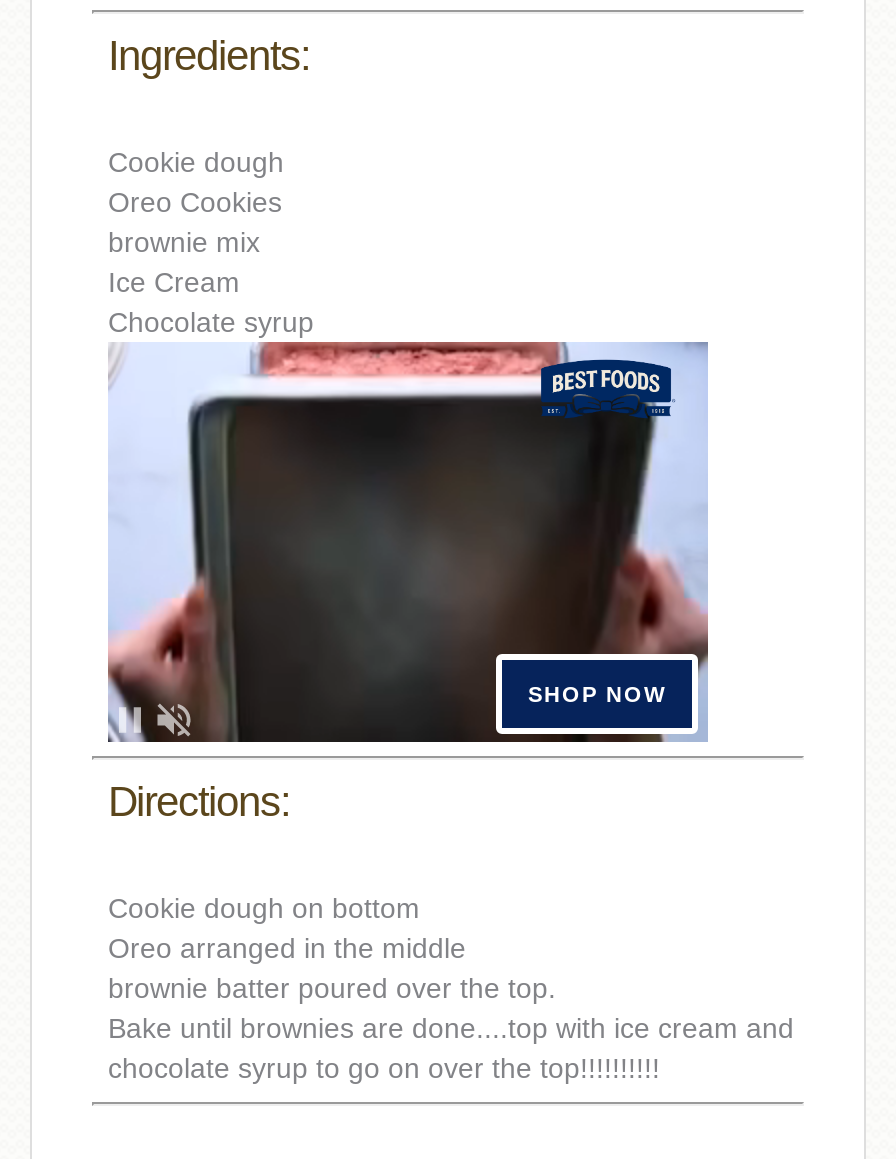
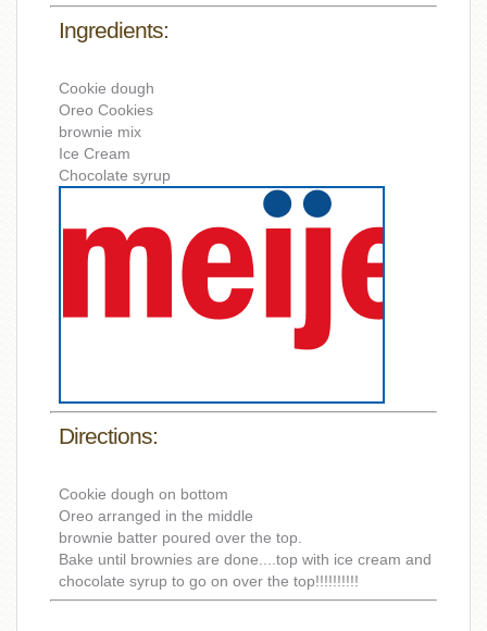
- [image]
+ [image]
